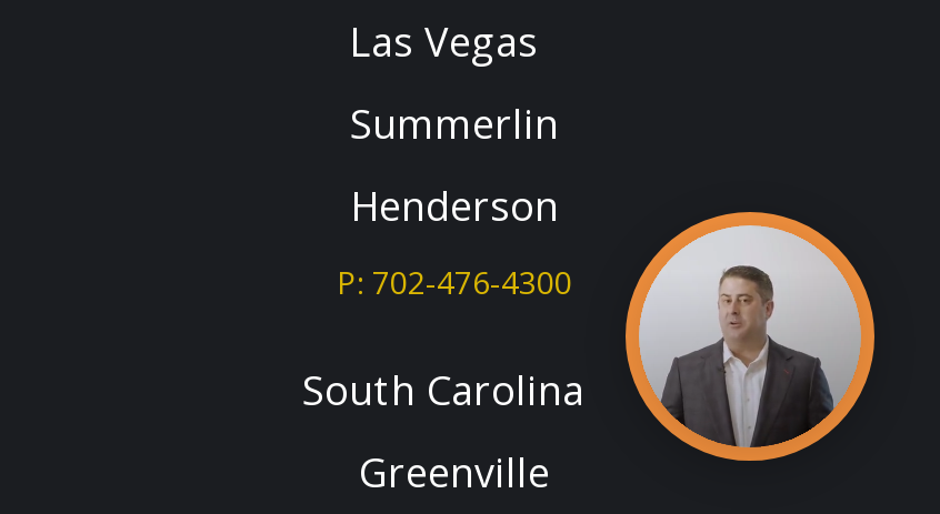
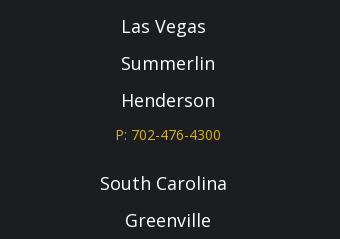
- [image]
